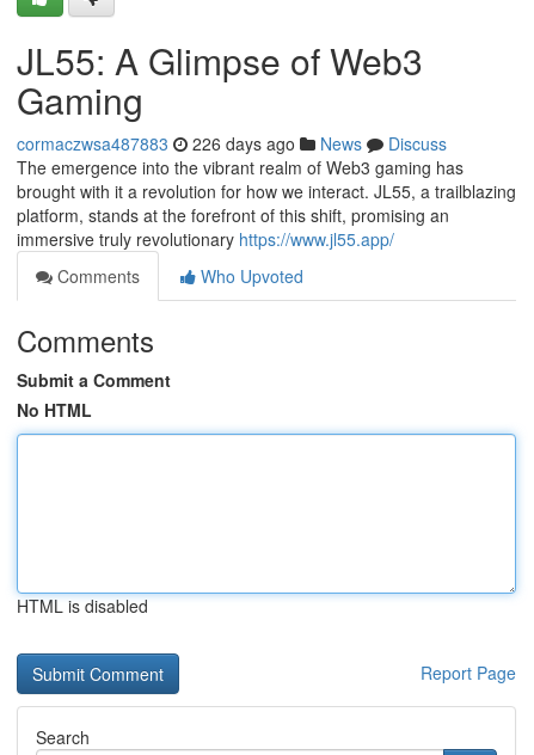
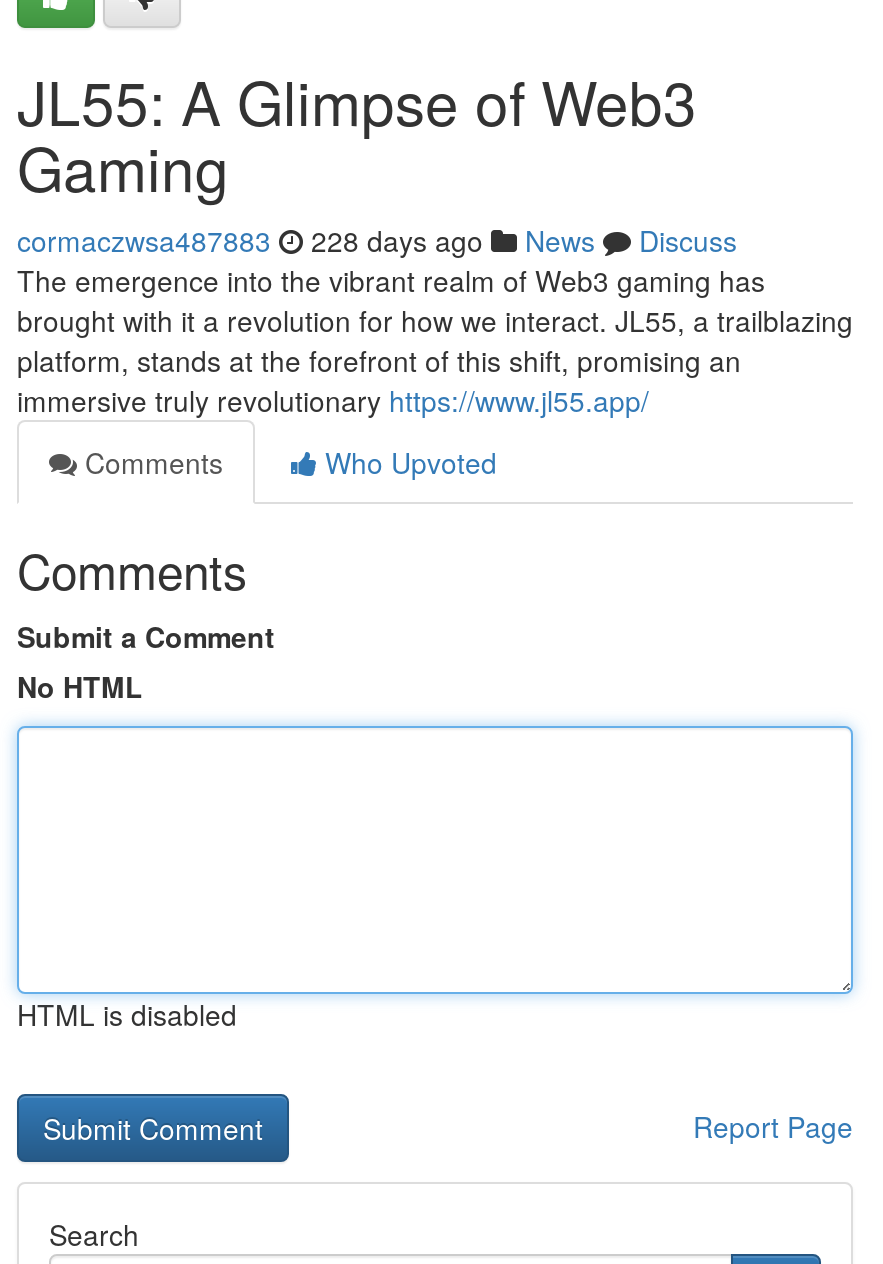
- cormaczwsa487883 226 days ago News Discuss
+ cormaczwsa487883 228 days ago News Discuss
